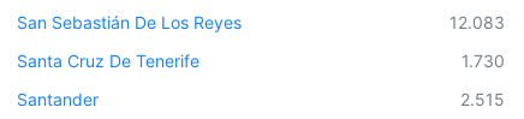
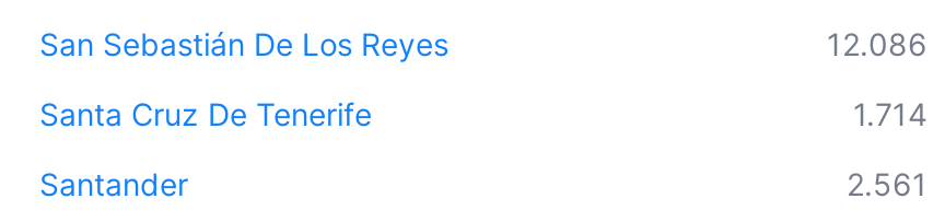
- 12.083
+ 12.086

- 1.730
+ 1.714

- 2.515
+ 2.561
